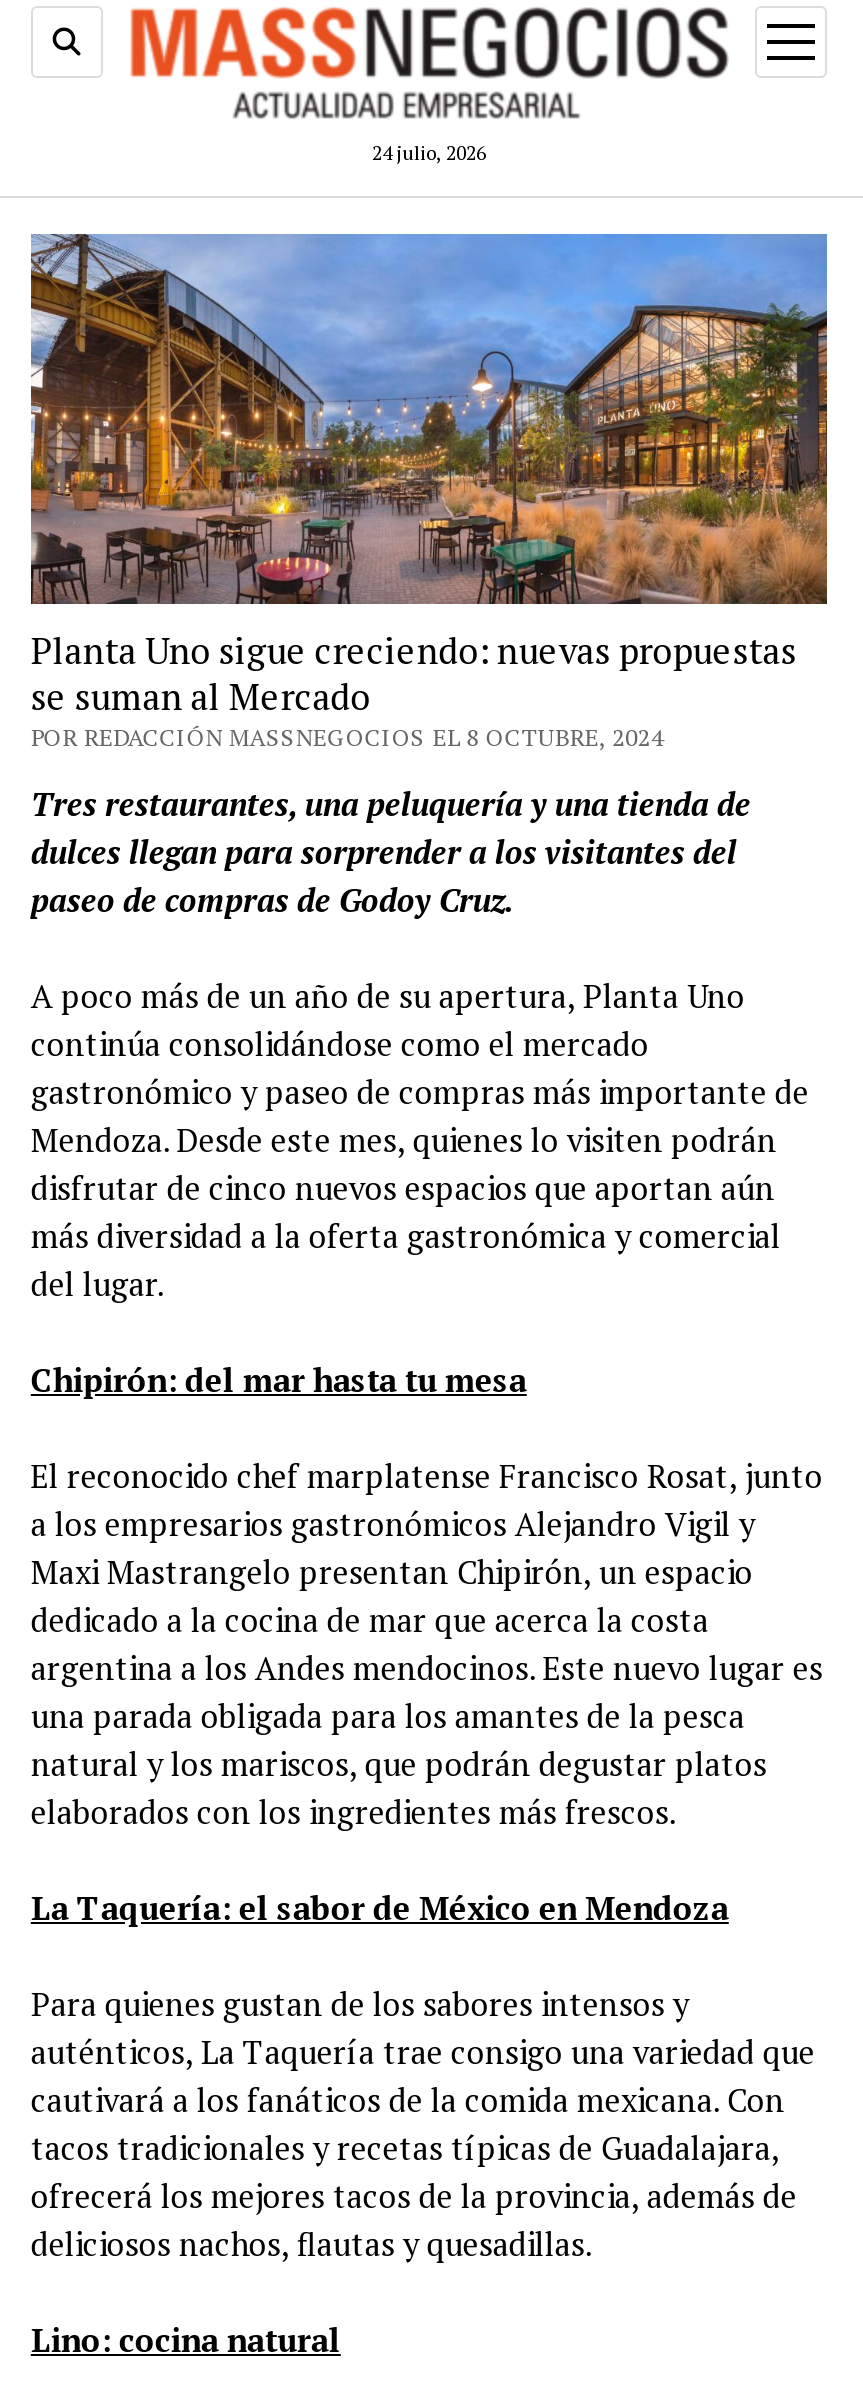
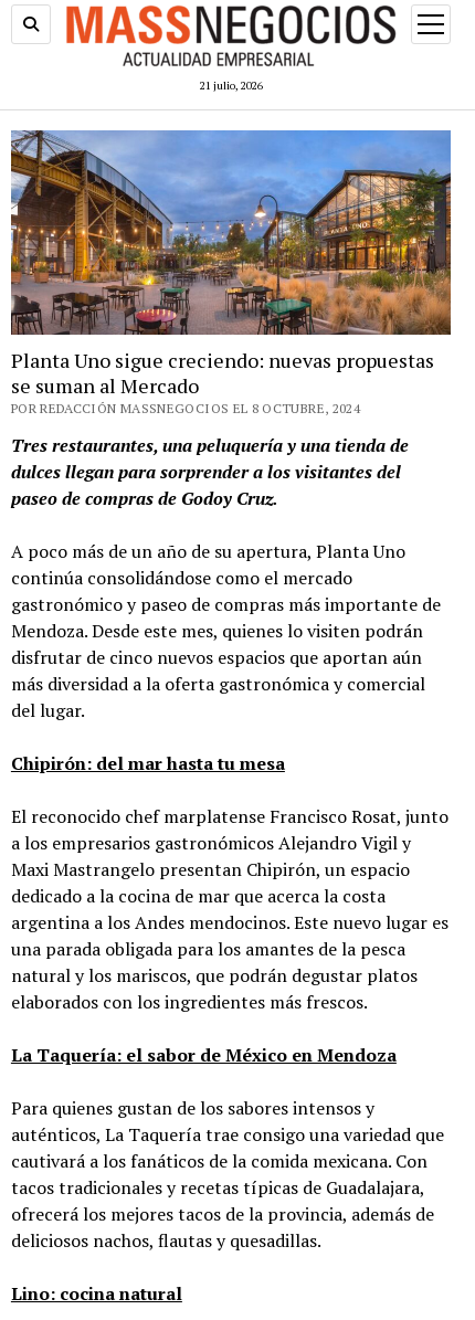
- 24 julio, 2026
+ 21 julio, 2026
